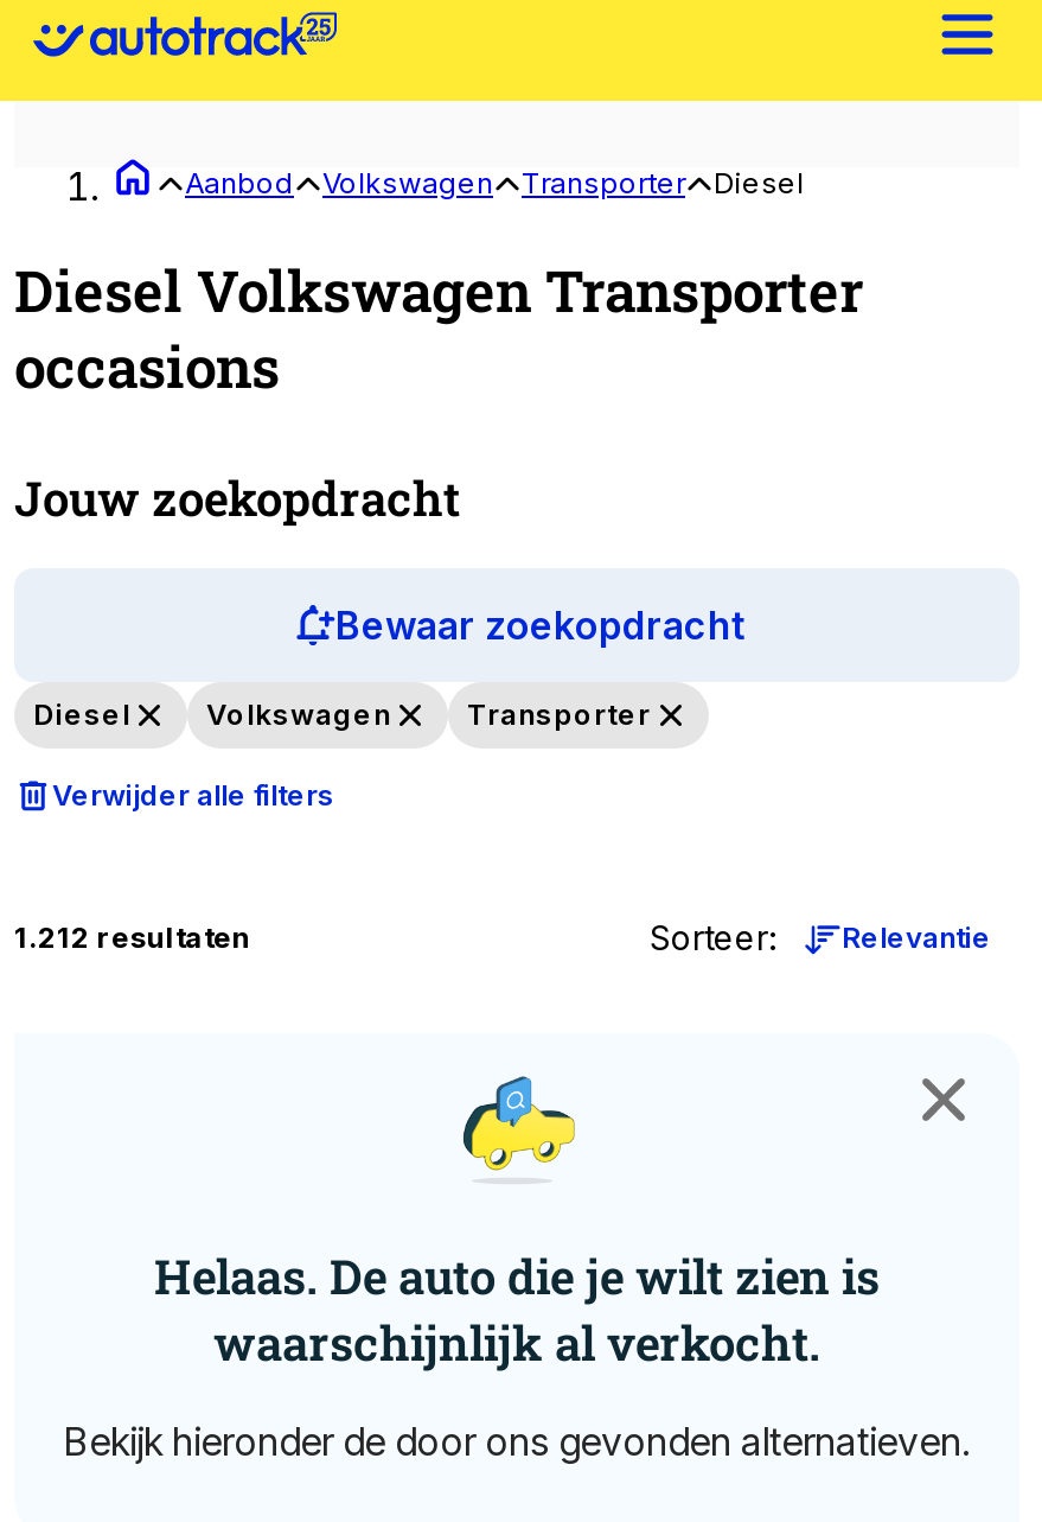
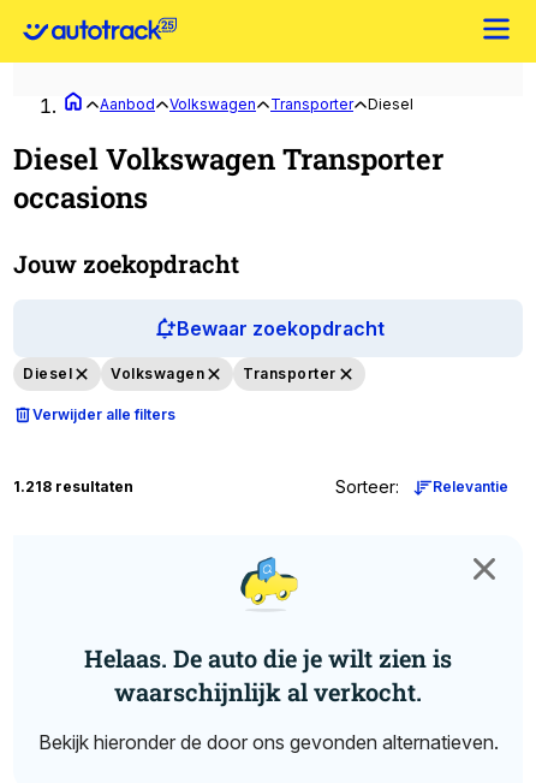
- 1.212 resultaten
+ 1.218 resultaten
